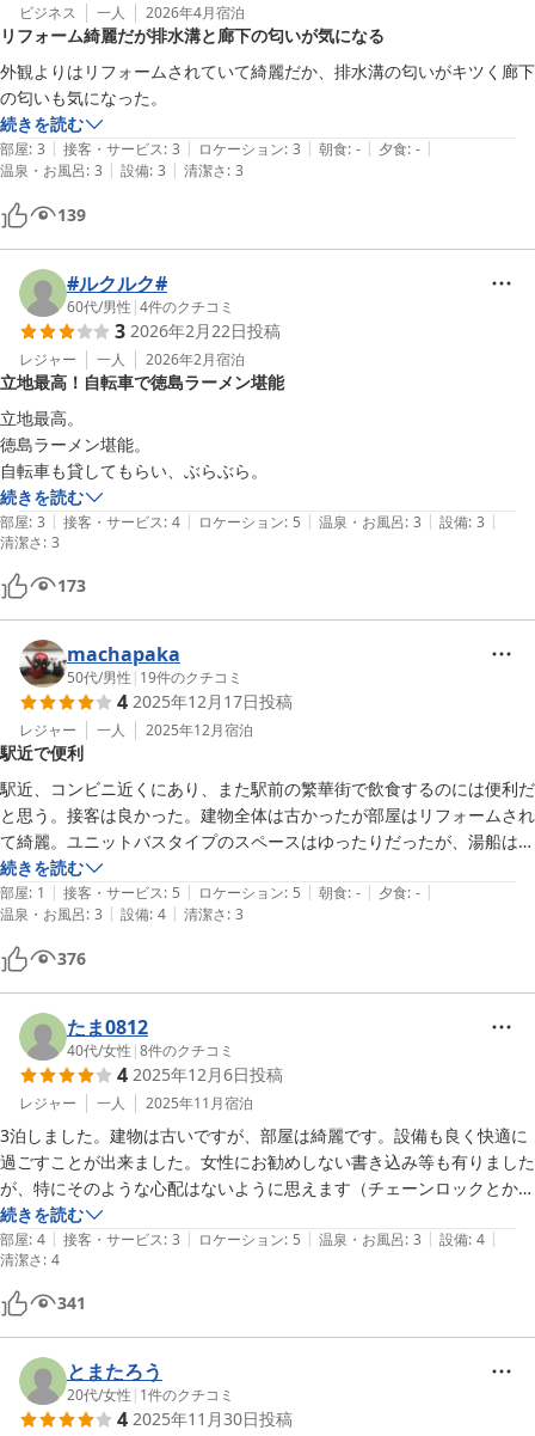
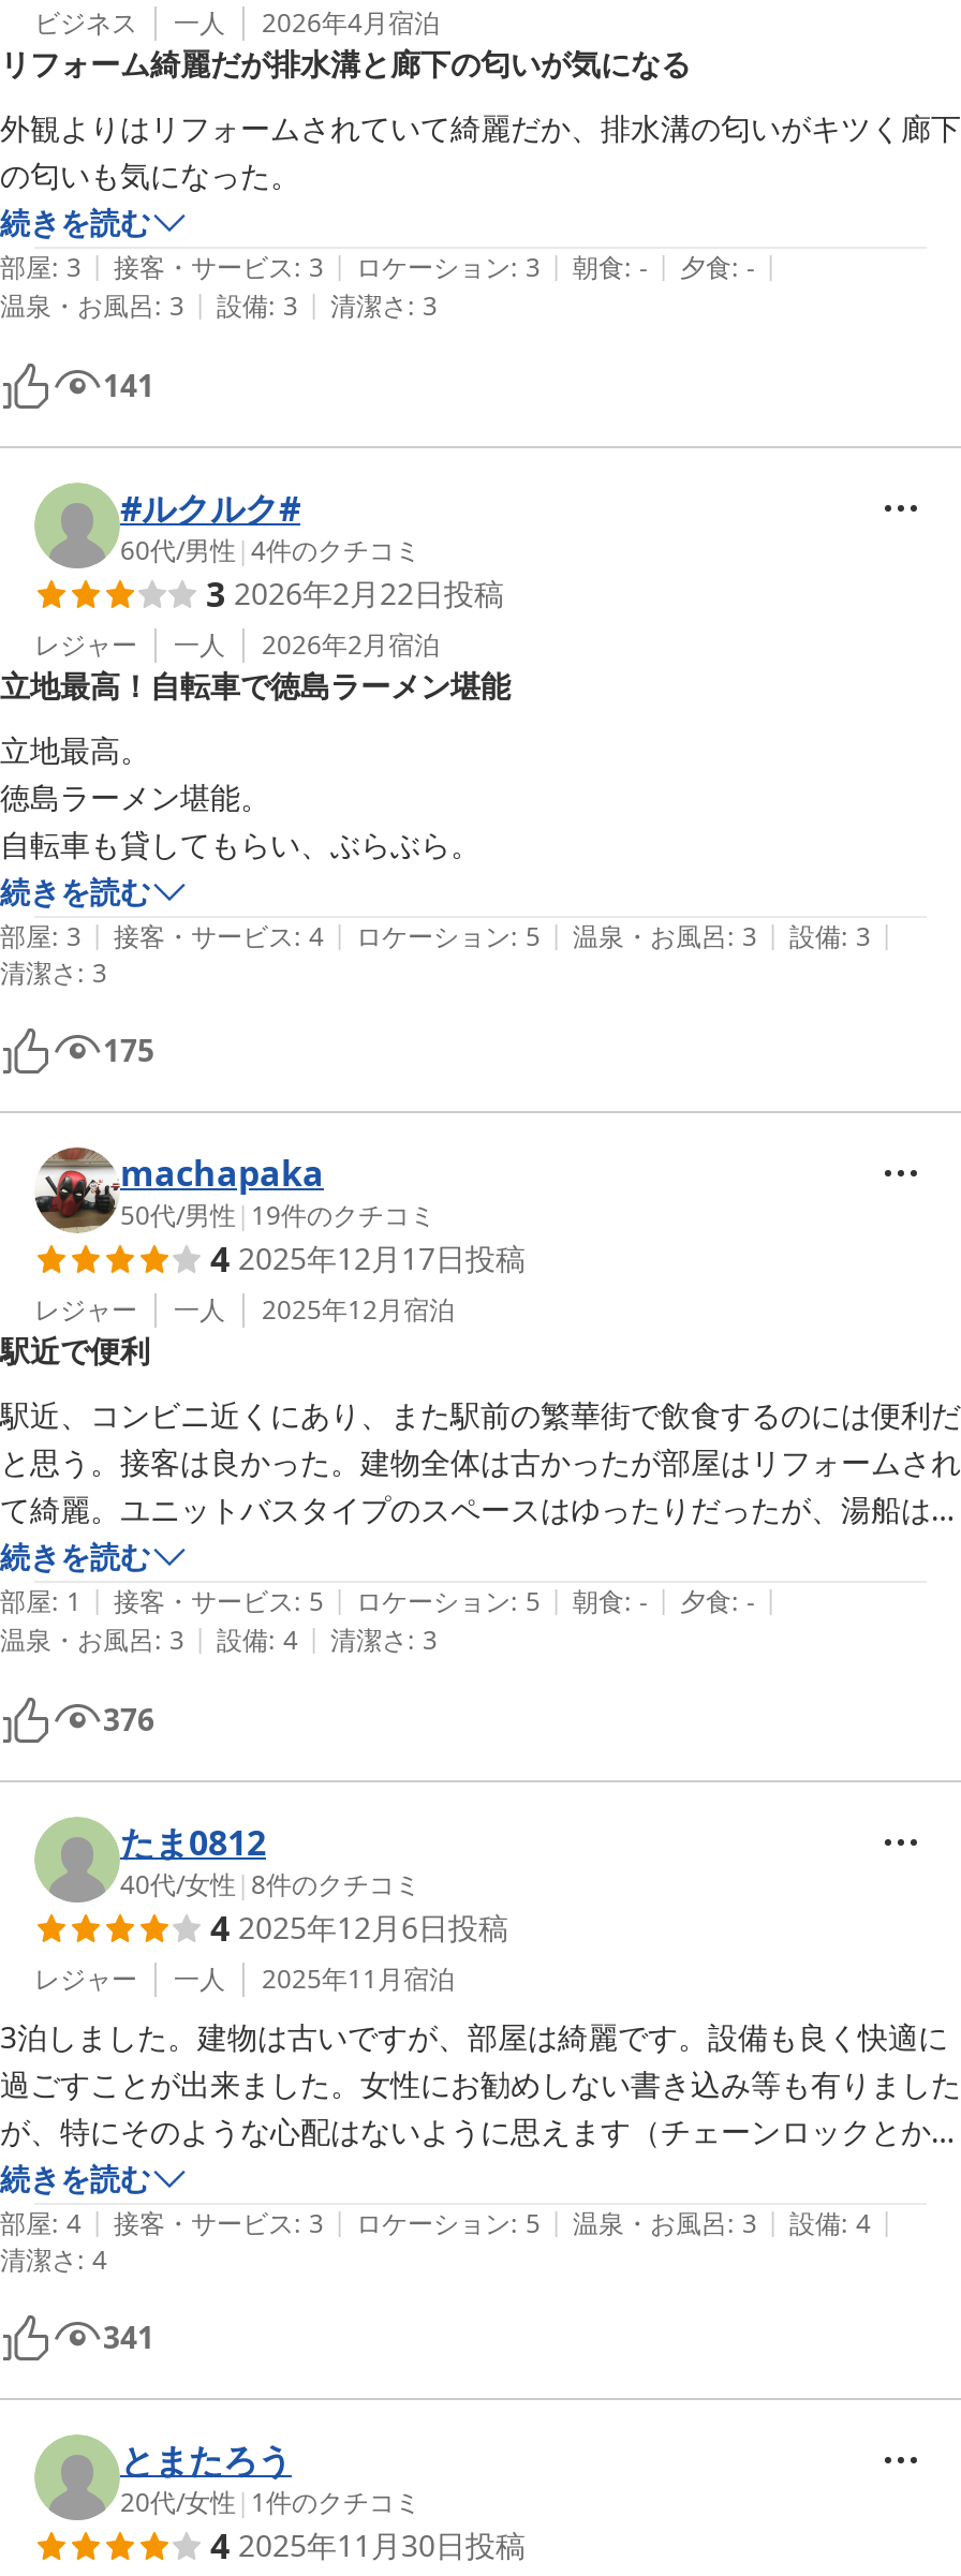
- 139
+ 141

- 173
+ 175
